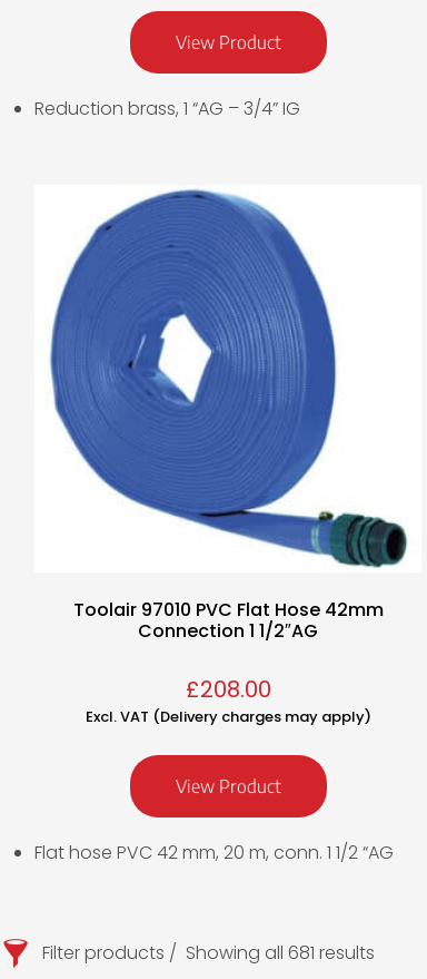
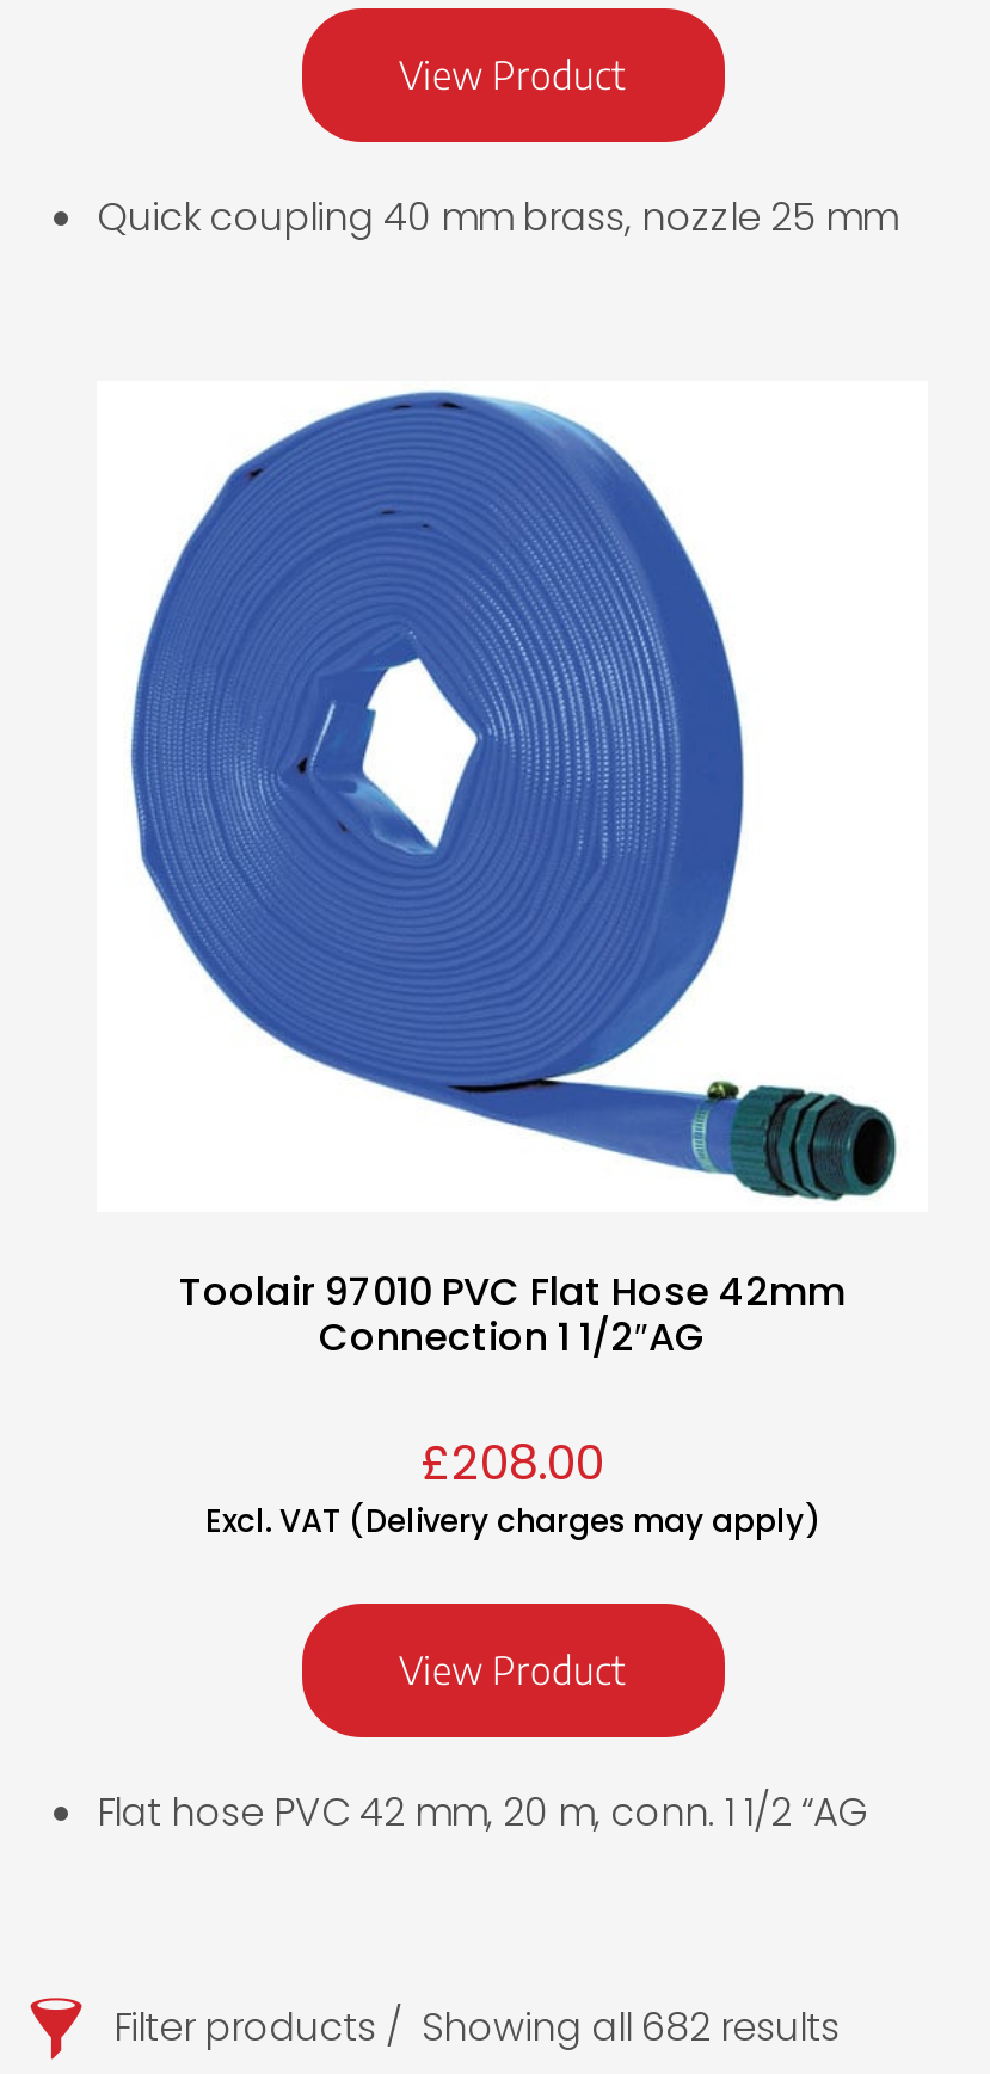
- Reduction brass, 1 “AG – 3/4” IG
+ Quick coupling 40 mm brass, nozzle 25 mm

- Showing all 681 results
+ Showing all 682 results
